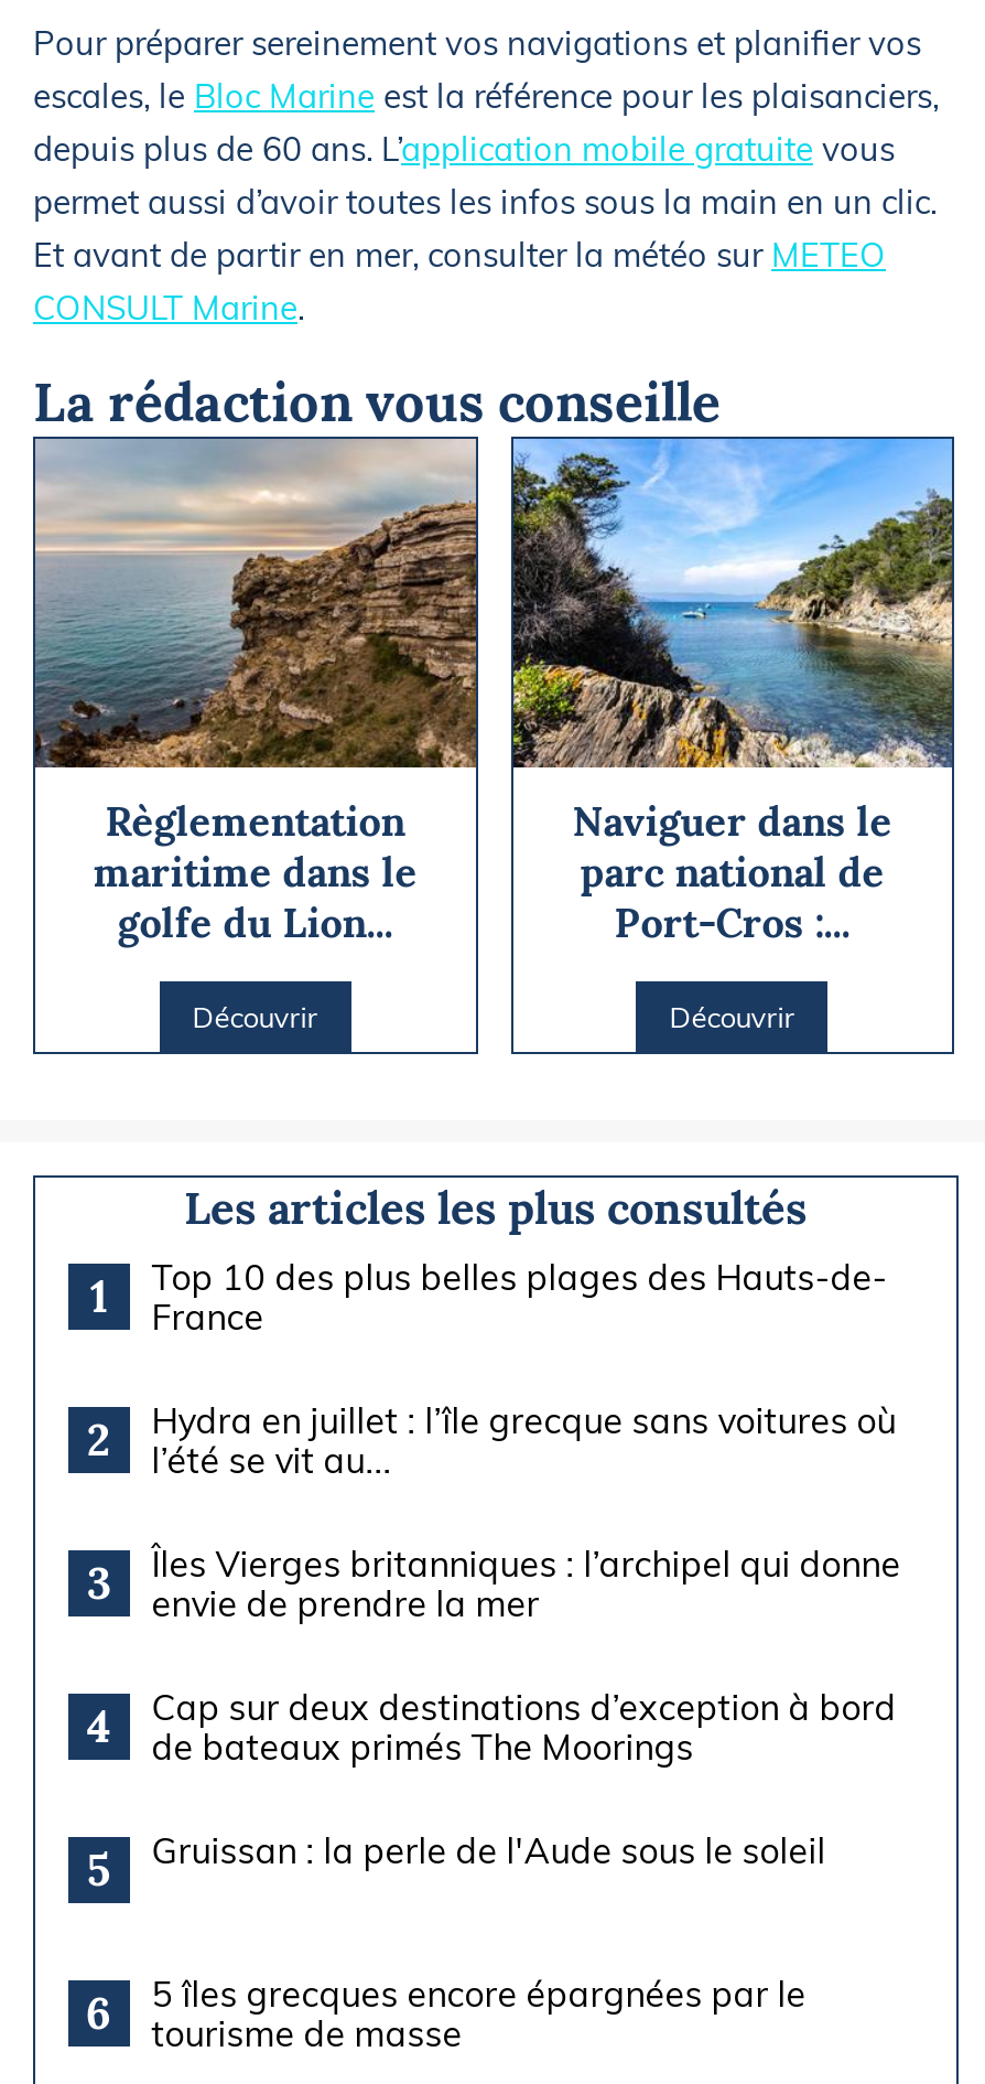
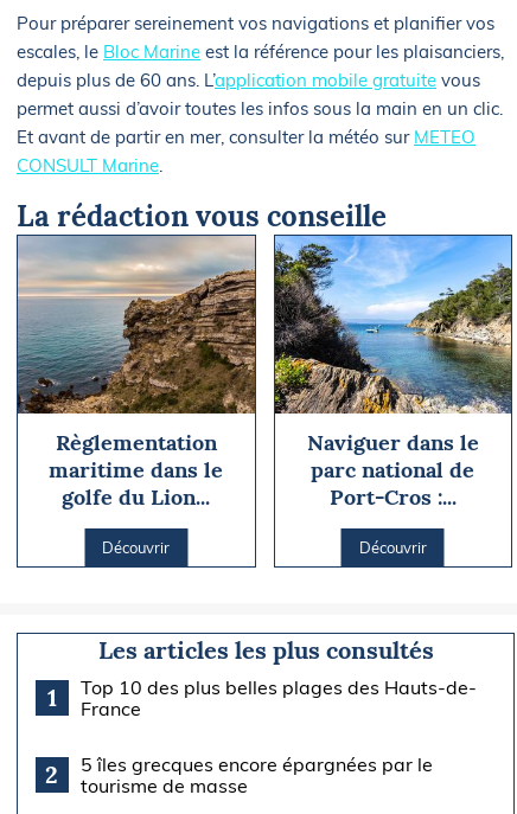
- Hydra en juillet : l’île grecque sans voitures où
- l’été se vit au...
- 3
- Îles Vierges britanniques : l’archipel qui donne
- envie de prendre la mer
- 4
- Cap sur deux destinations d’exception à bord
- de bateaux primés The Moorings
- 5
- Gruissan : la perle de l'Aude sous le soleil
- 6
